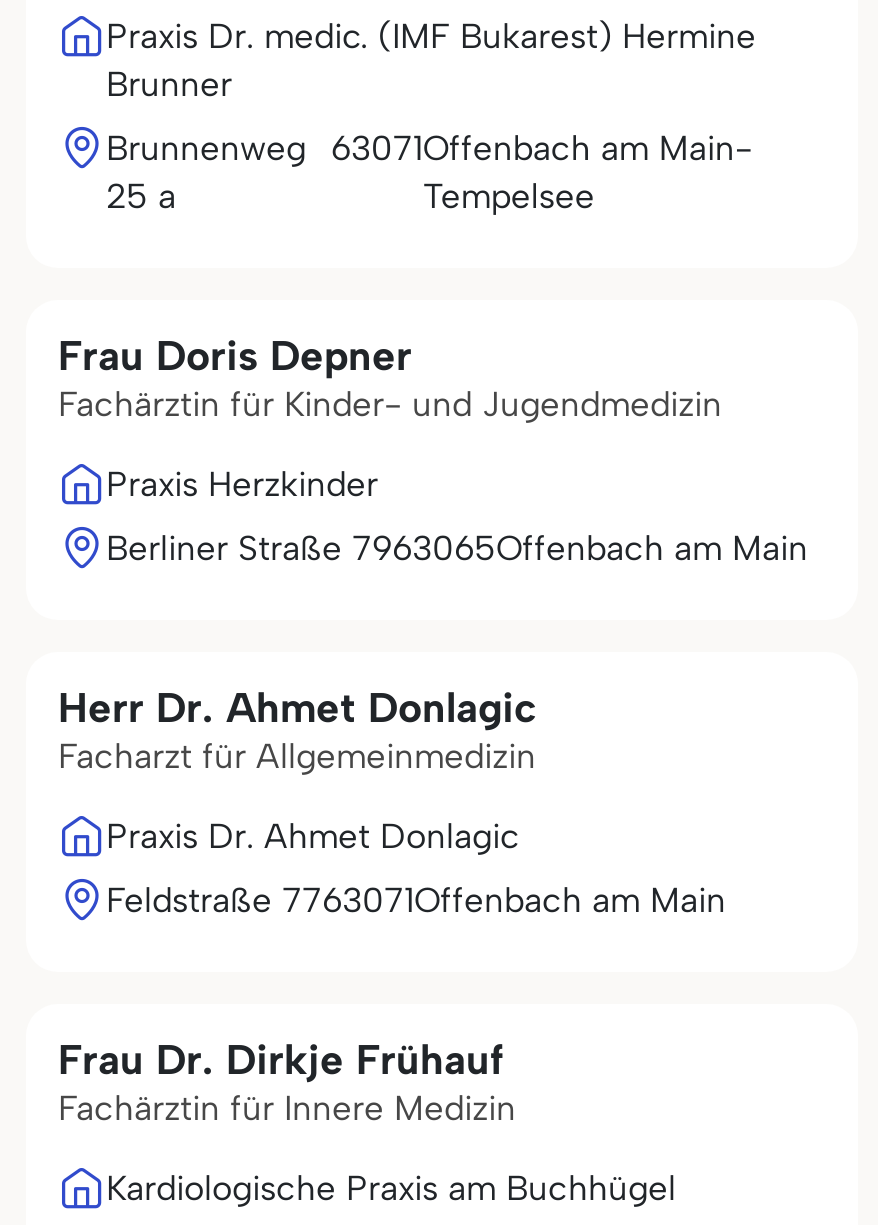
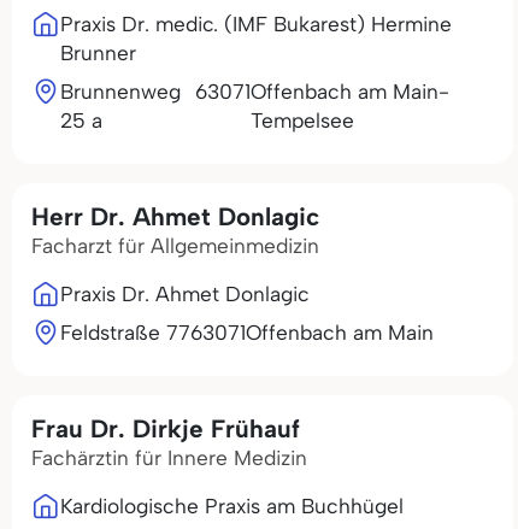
- Frau Doris Depner
- Fachärztin für Kinder- und Jugendmedizin
- Praxis Herzkinder
- Berliner Straße 7963065Offenbach am Main
